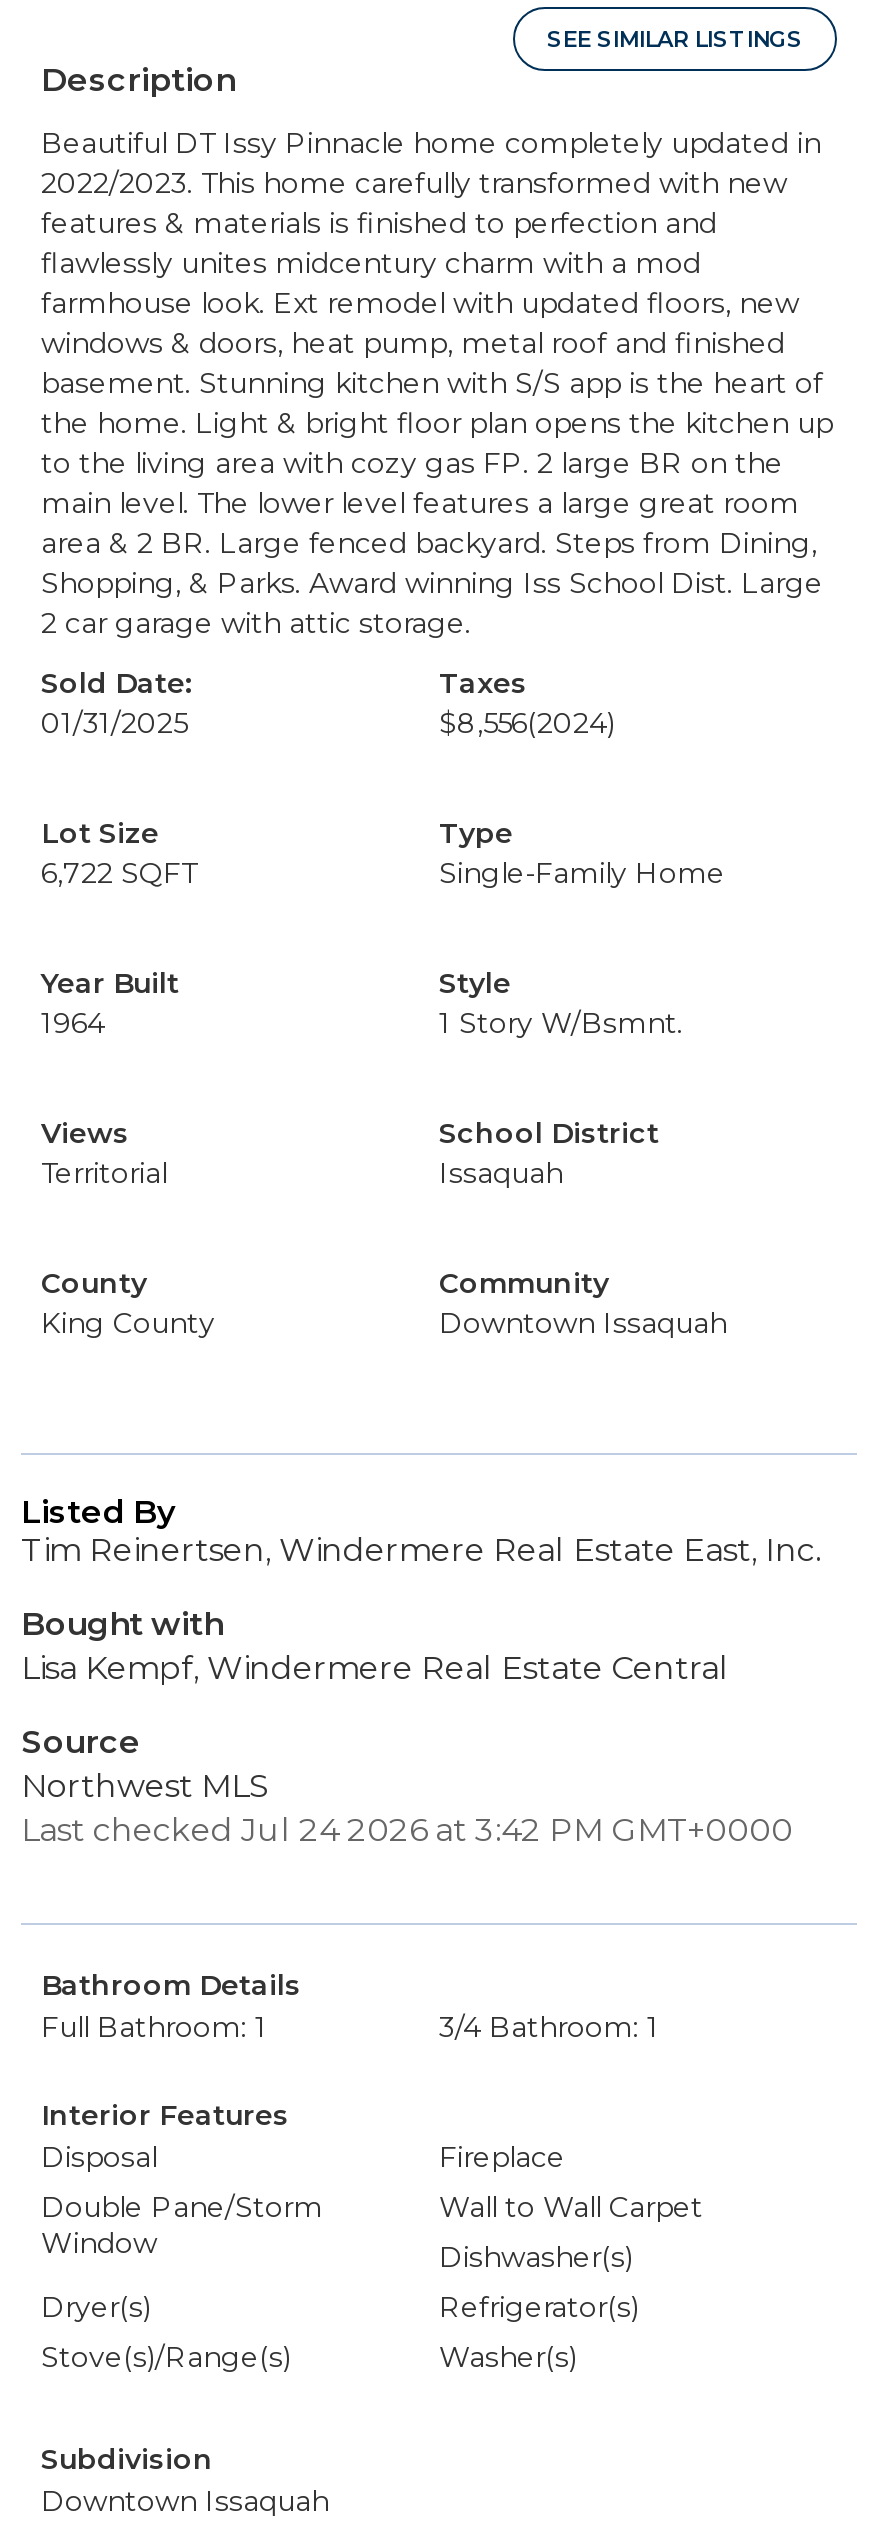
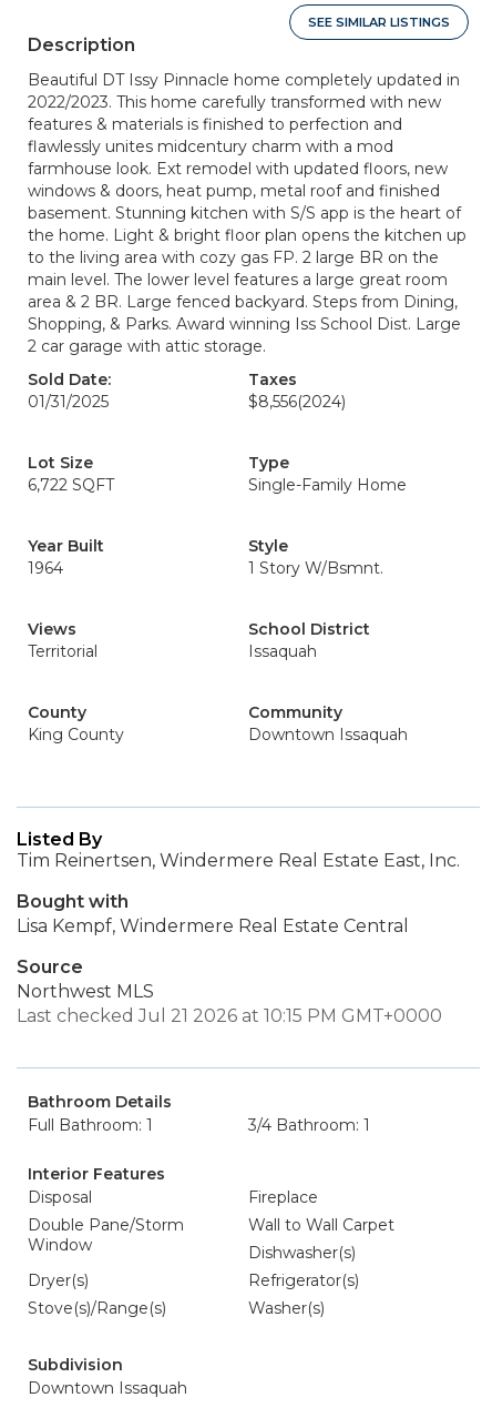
- Last checked Jul 24 2026 at 3:42 PM GMT+0000
+ Last checked Jul 21 2026 at 10:15 PM GMT+0000
